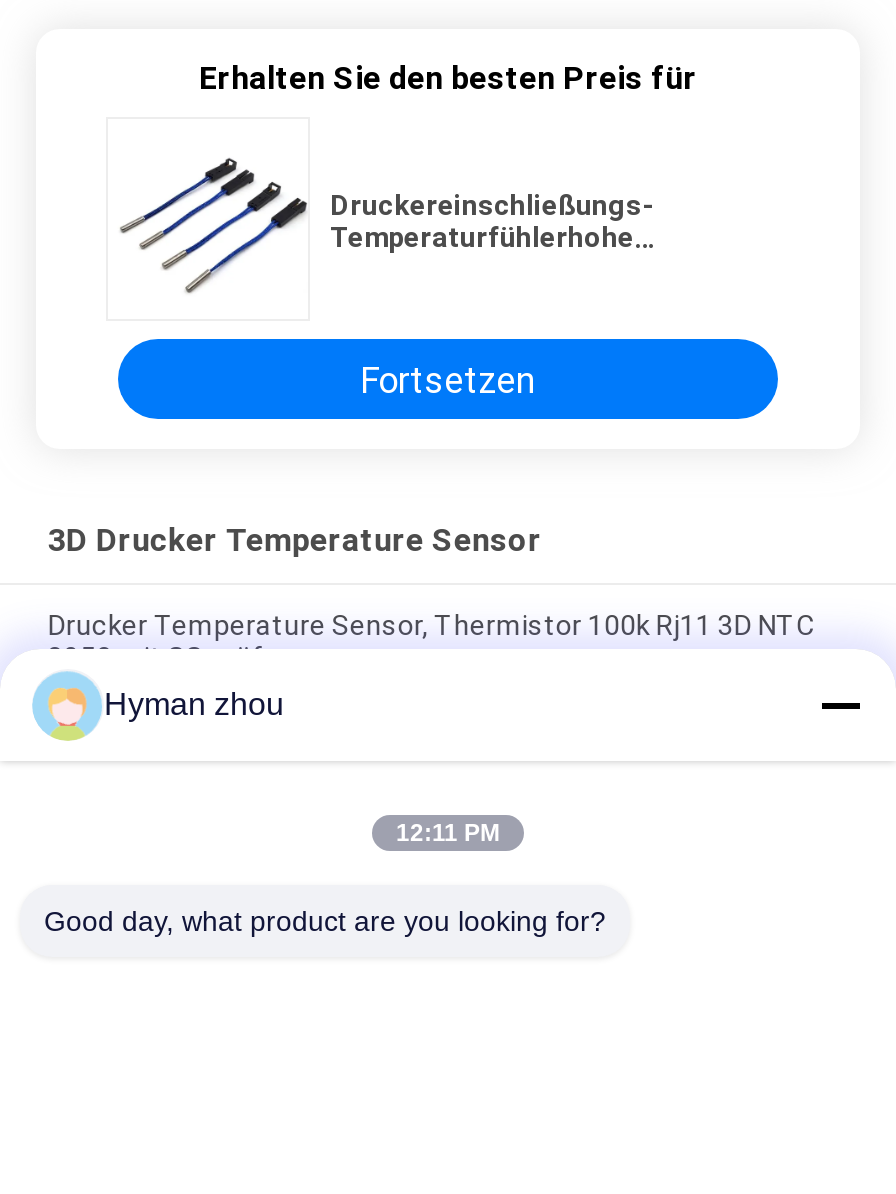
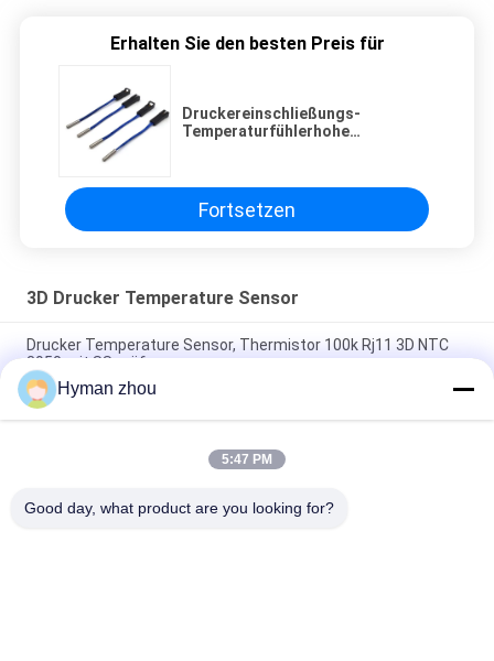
- 12:11 PM
+ 5:47 PM
